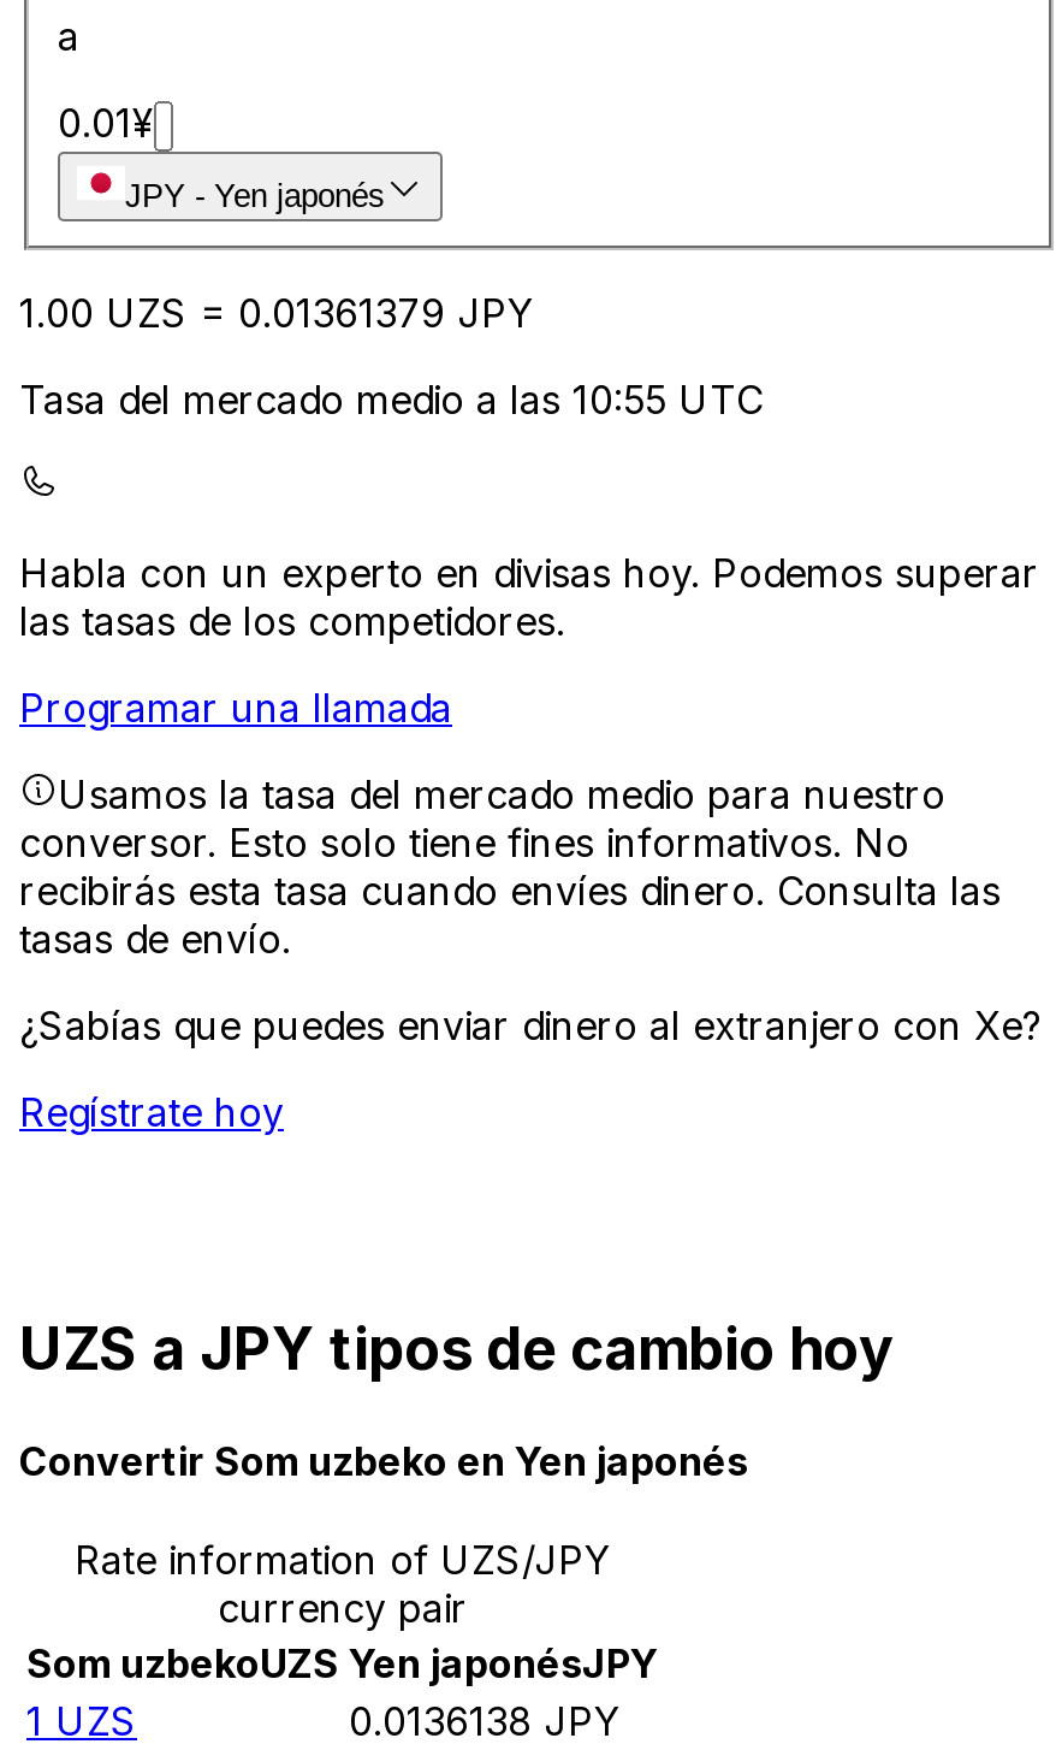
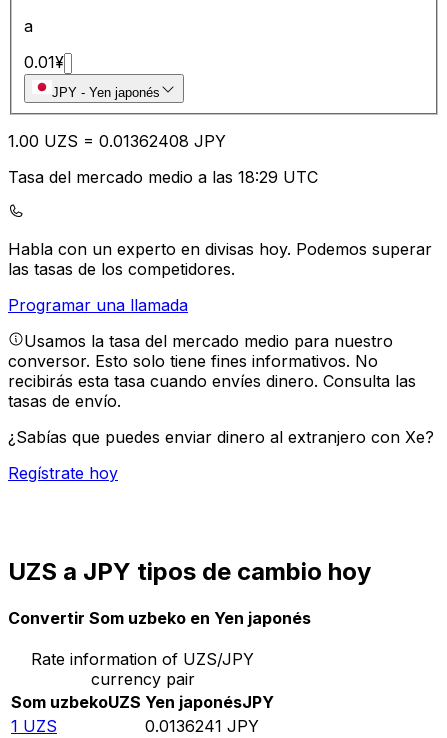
- 1.00 UZS = 0.01361379 JPY
+ 1.00 UZS = 0.01362408 JPY

- Tasa del mercado medio a las 10:55 UTC
+ Tasa del mercado medio a las 18:29 UTC

- 0.0136138 JPY
+ 0.0136241 JPY
